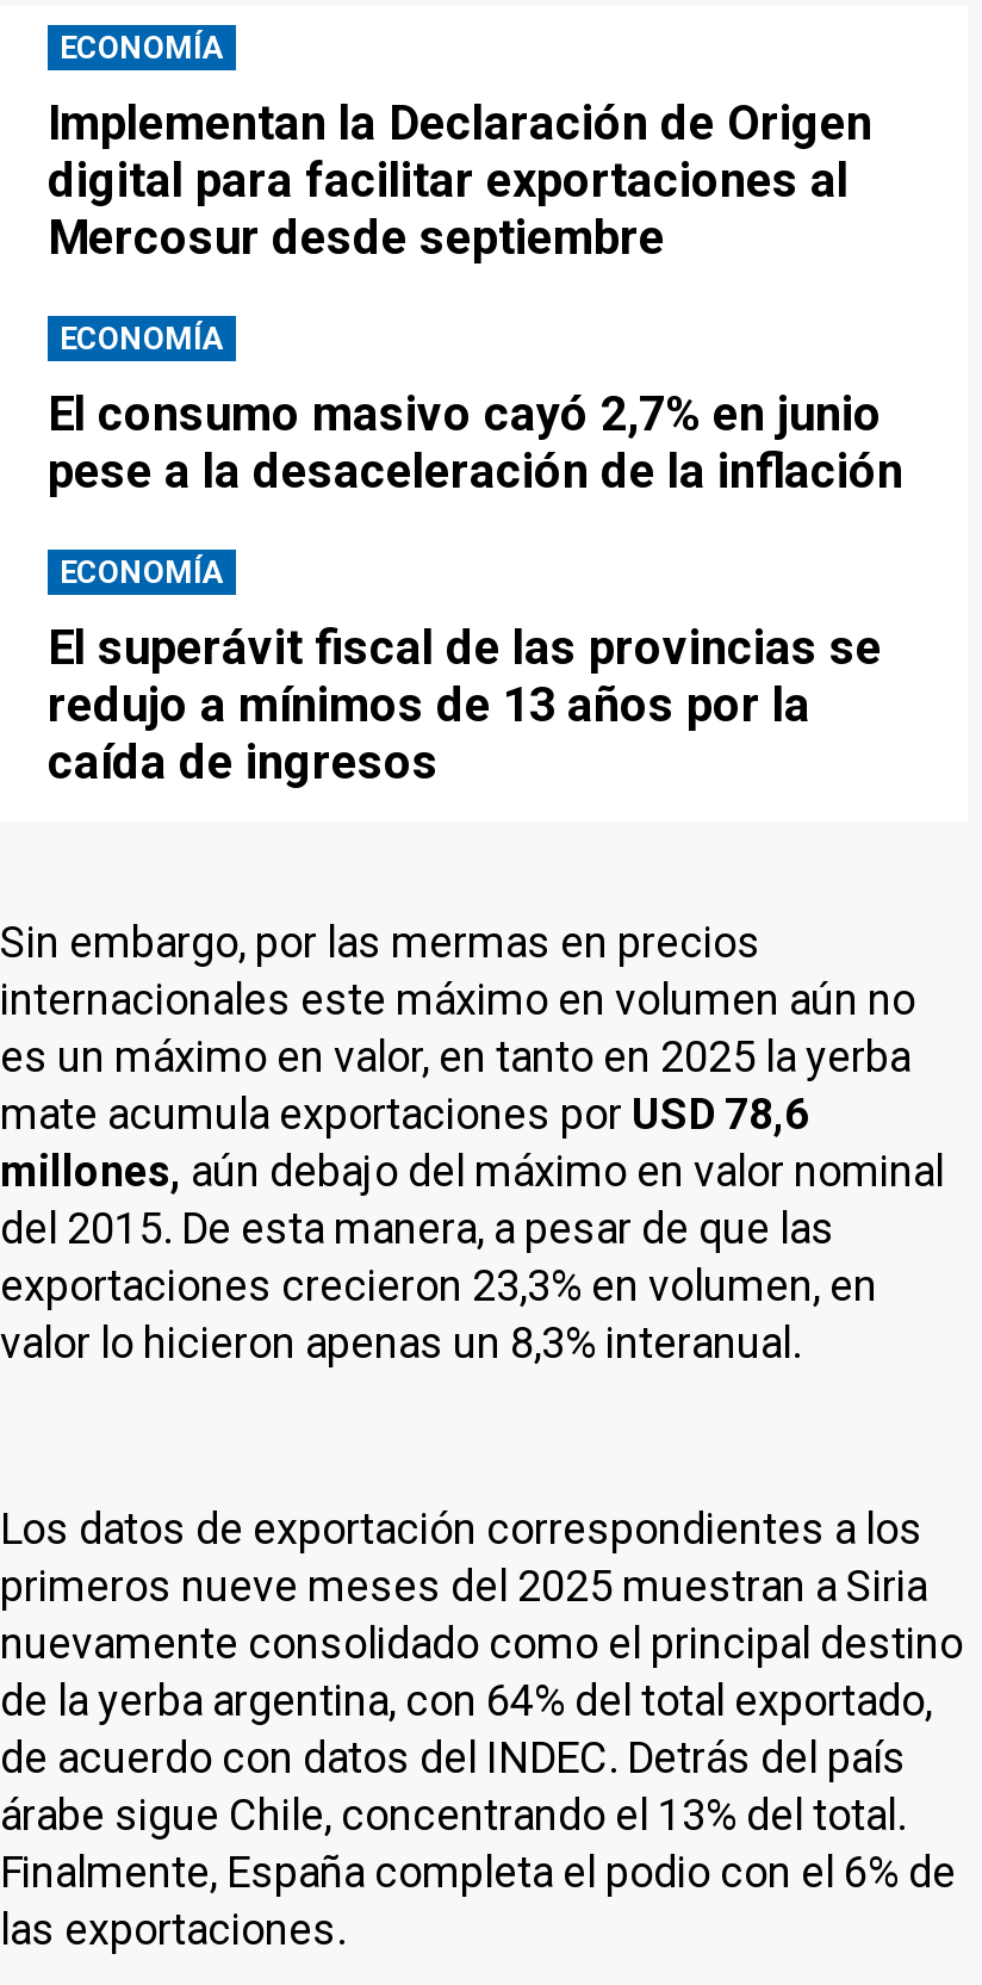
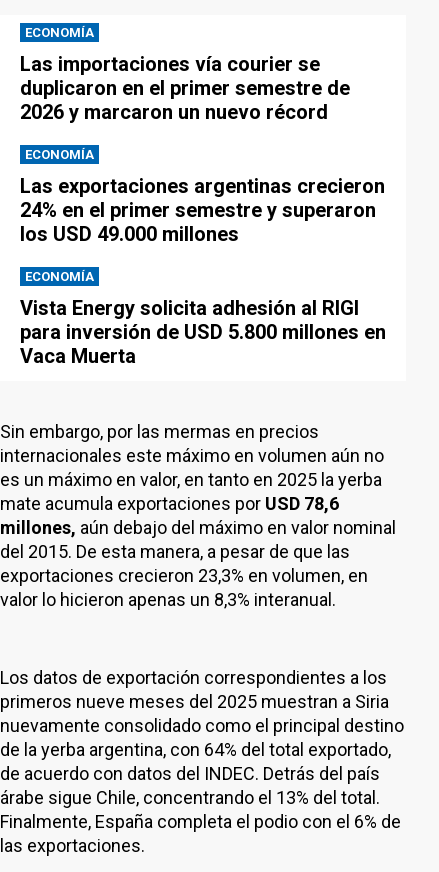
- Implementan la Declaración de Origen
- digital para facilitar exportaciones al
- Mercosur desde septiembre
+ Las importaciones vía courier se
+ duplicaron en el primer semestre de
+ 2026 y marcaron un nuevo récord

- El consumo masivo cayó 2,7% en junio
- pese a la desaceleración de la inflación
+ Las exportaciones argentinas crecieron
+ 24% en el primer semestre y superaron
+ los USD 49.000 millones

- El superávit fiscal de las provincias se
- redujo a mínimos de 13 años por la
- caída de ingresos
+ Vista Energy solicita adhesión al RIGI
+ para inversión de USD 5.800 millones en
+ Vaca Muerta
